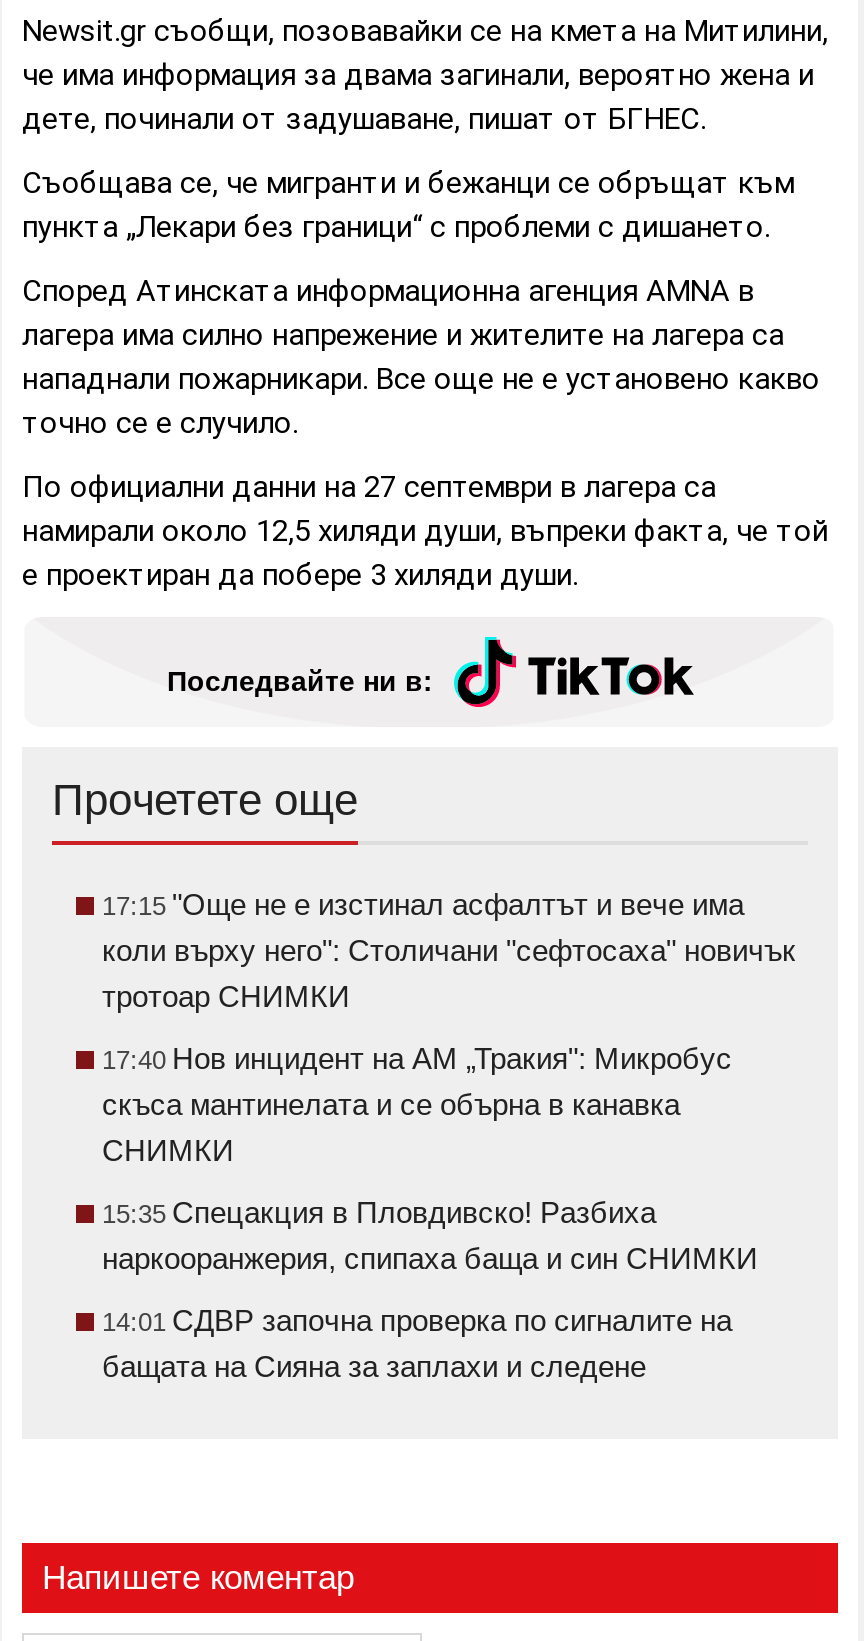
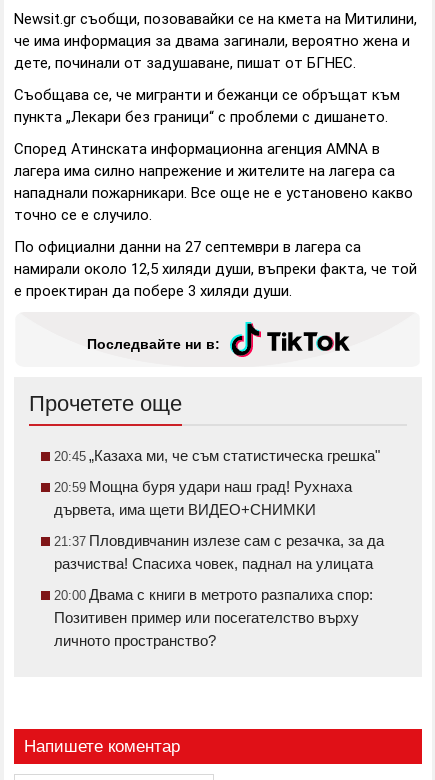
- 17:15 "Още не е изстинал асфалтът и вече има
- коли върху него": Столичани "сефтосаха" новичък
- тротоар СНИМКИ
+ 20:45 „Казаха ми, че съм статистическа грешка"

- 17:40 Нов инцидент на АМ „Тракия": Микробус
- скъса мантинелата и се обърна в канавка
- СНИМКИ
+ 20:59 Мощна буря удари наш град! Рухнаха
+ дървета, има щети ВИДЕО+СНИМКИ

- 15:35 Спецакция в Пловдивско! Разбиха
- наркооранжерия, спипаха баща и син СНИМКИ
+ 21:37 Пловдивчанин излезе сам с резачка, за да
+ разчиства! Спасиха човек, паднал на улицата

- 14:01 СДВР започна проверка по сигналите на
- бащата на Сияна за заплахи и следене
+ 20:00 Двама с книги в метрото разпалиха спор:
+ Позитивен пример или посегателство върху
+ личното пространство?
